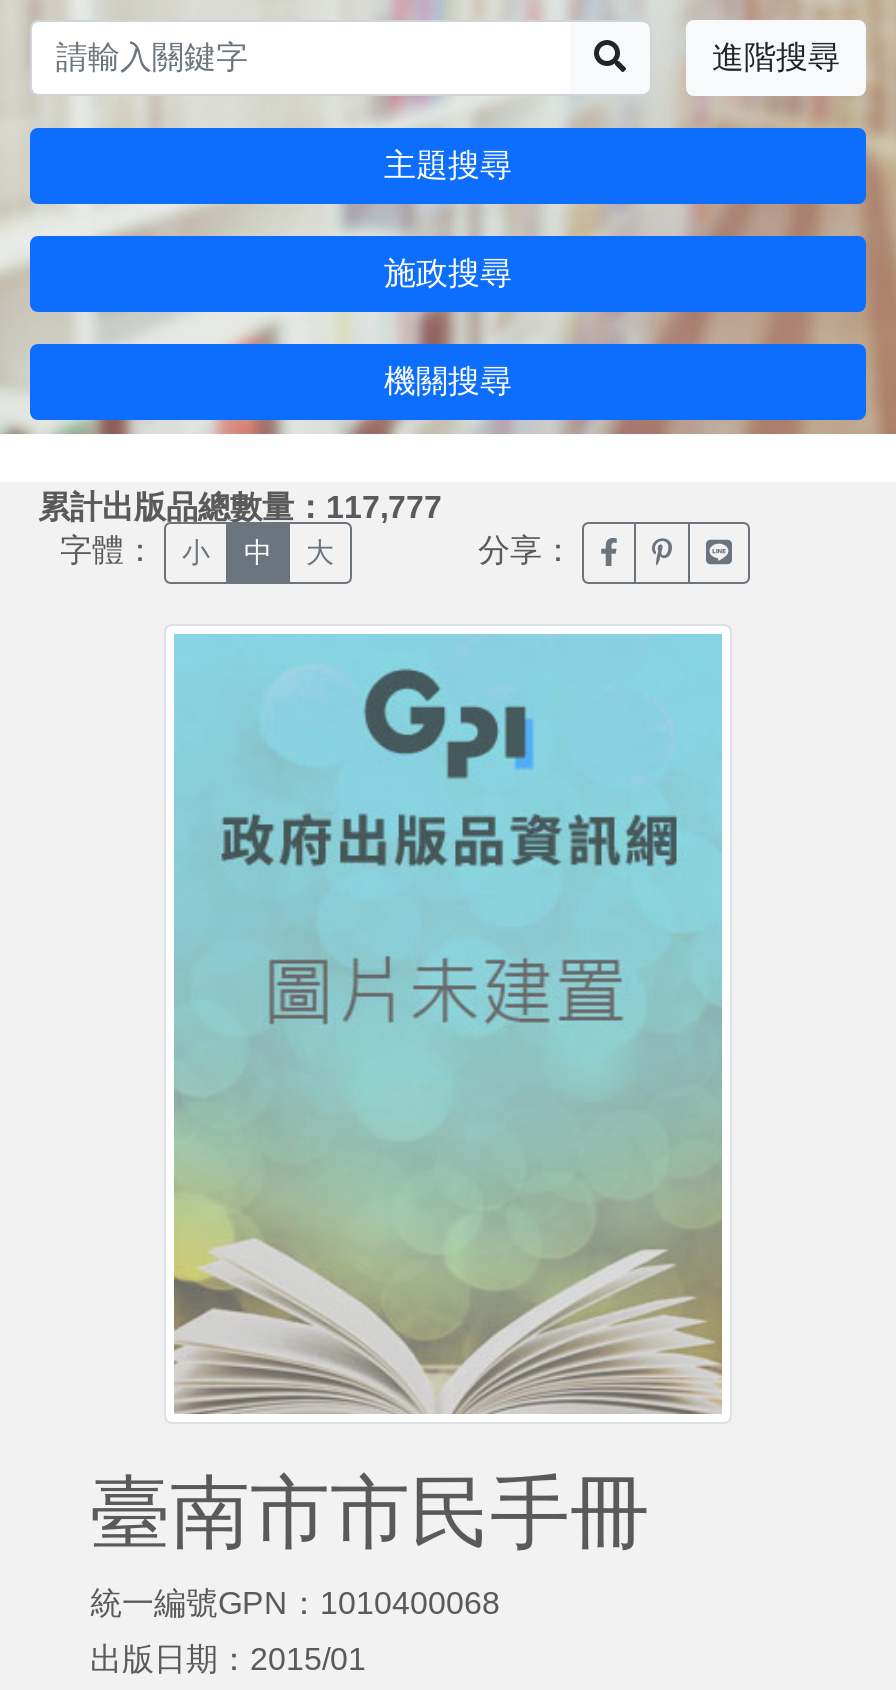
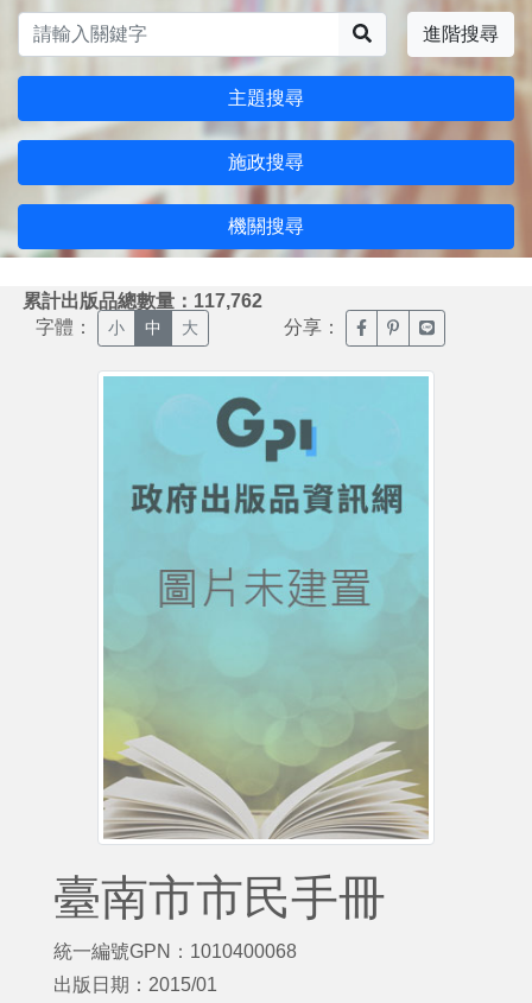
- 累計出版品總數量：117,777
+ 累計出版品總數量：117,762
